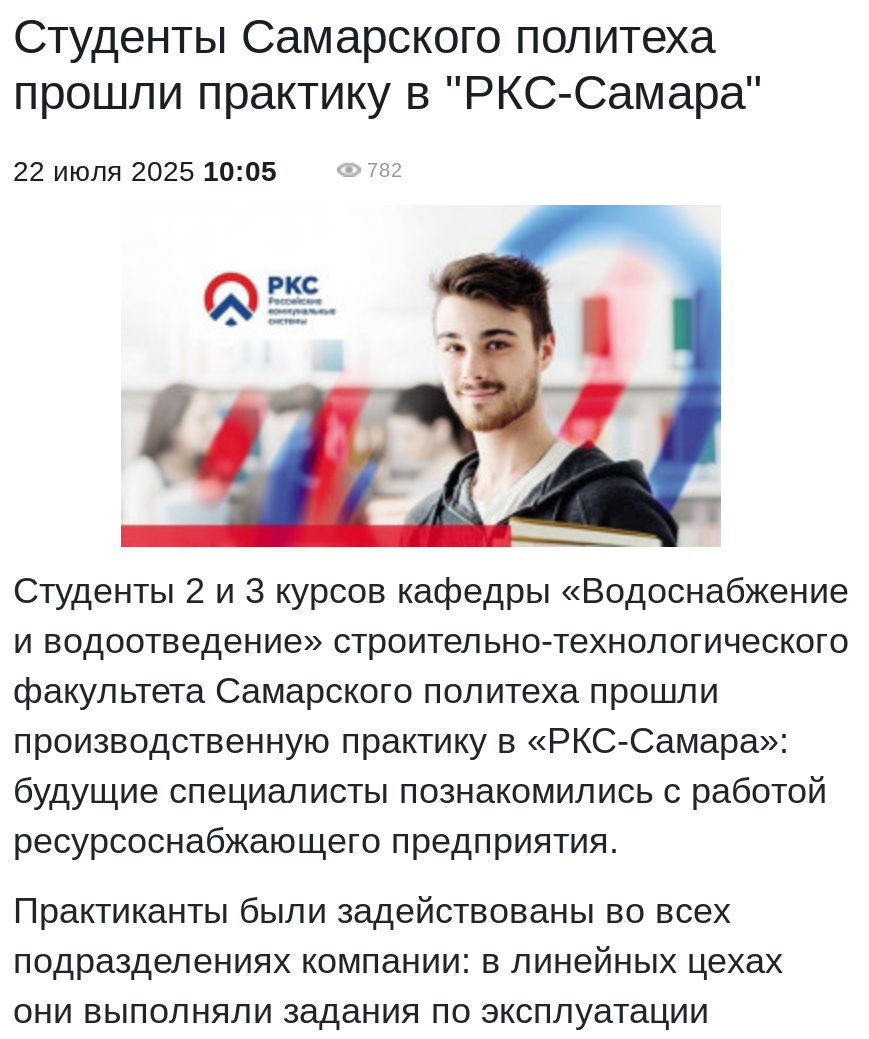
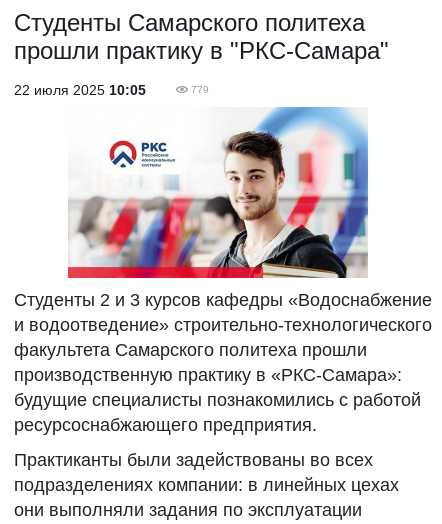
- 782
+ 779
